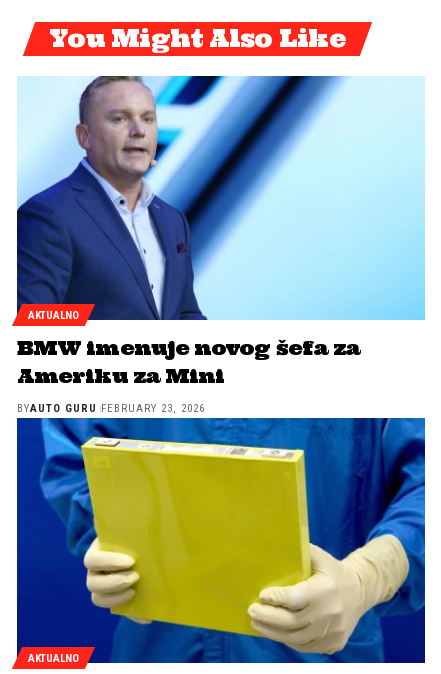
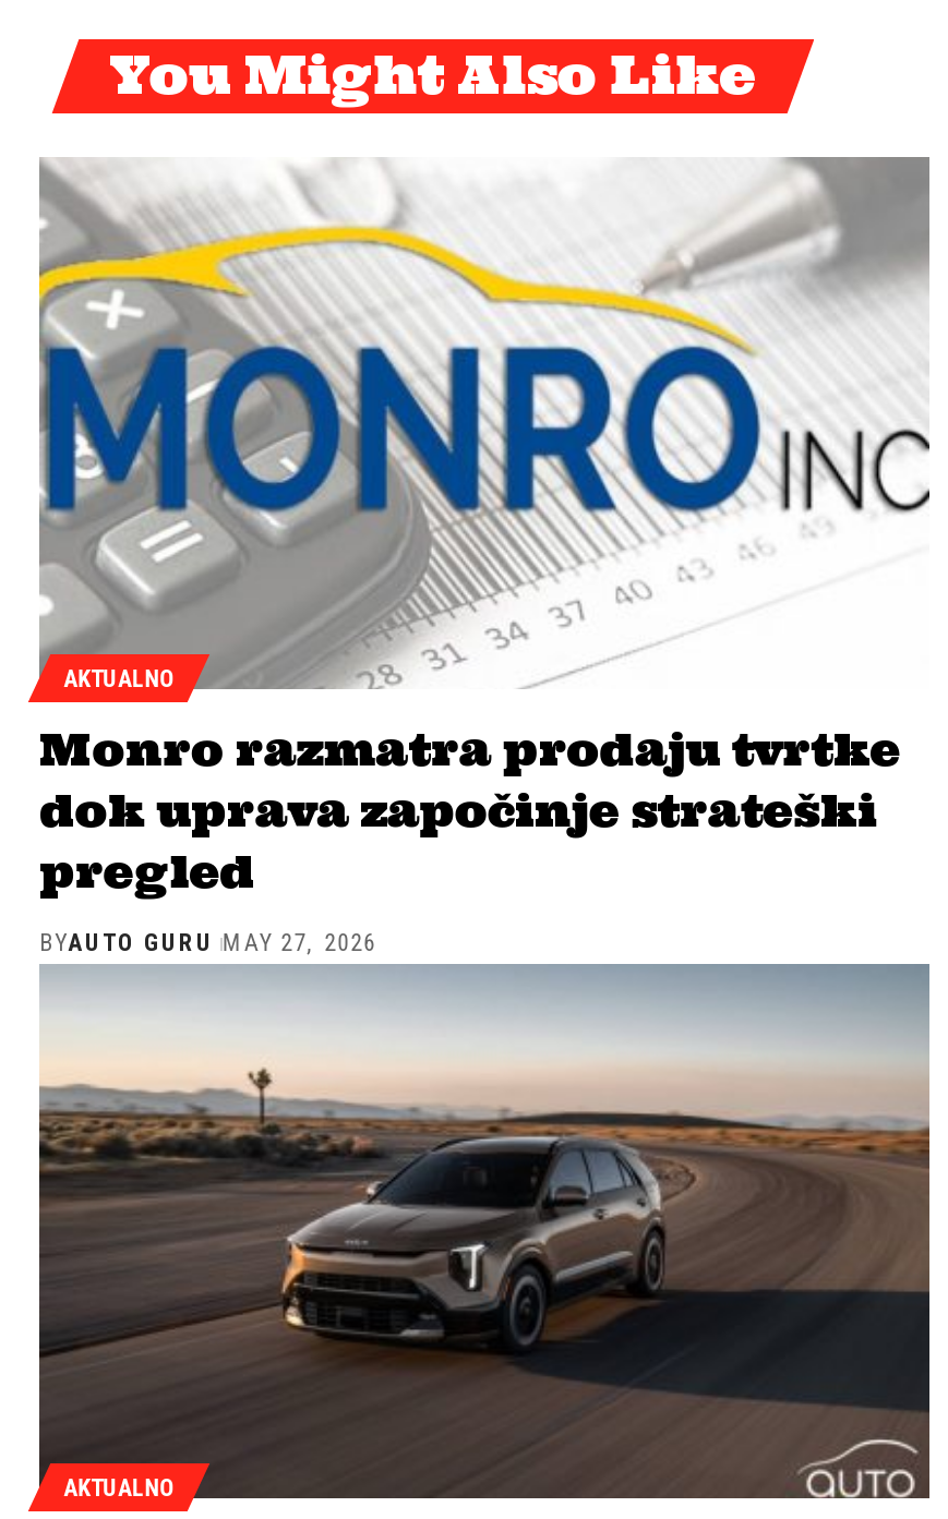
- [image]
- BMW imenuje novog šefa za
- Ameriku za Mini
+ [image]
+ Monro razmatra prodaju tvrtke
+ dok uprava započinje strateški
+ pregled

- BYAUTO GURU FEBRUARY 23, 2026
+ BYAUTO GURU MAY 27, 2026

- [image]
+ [image]
